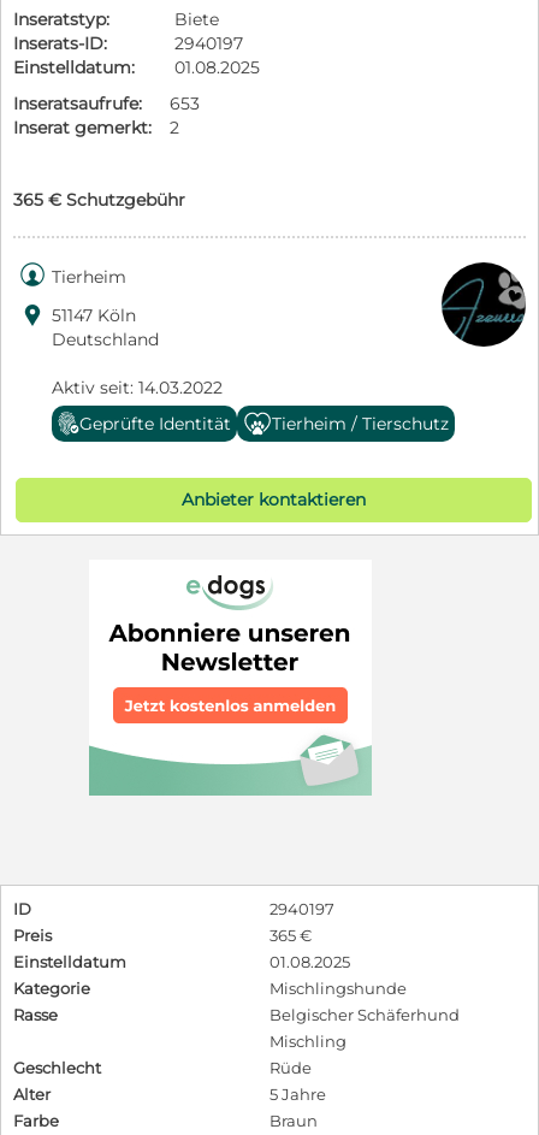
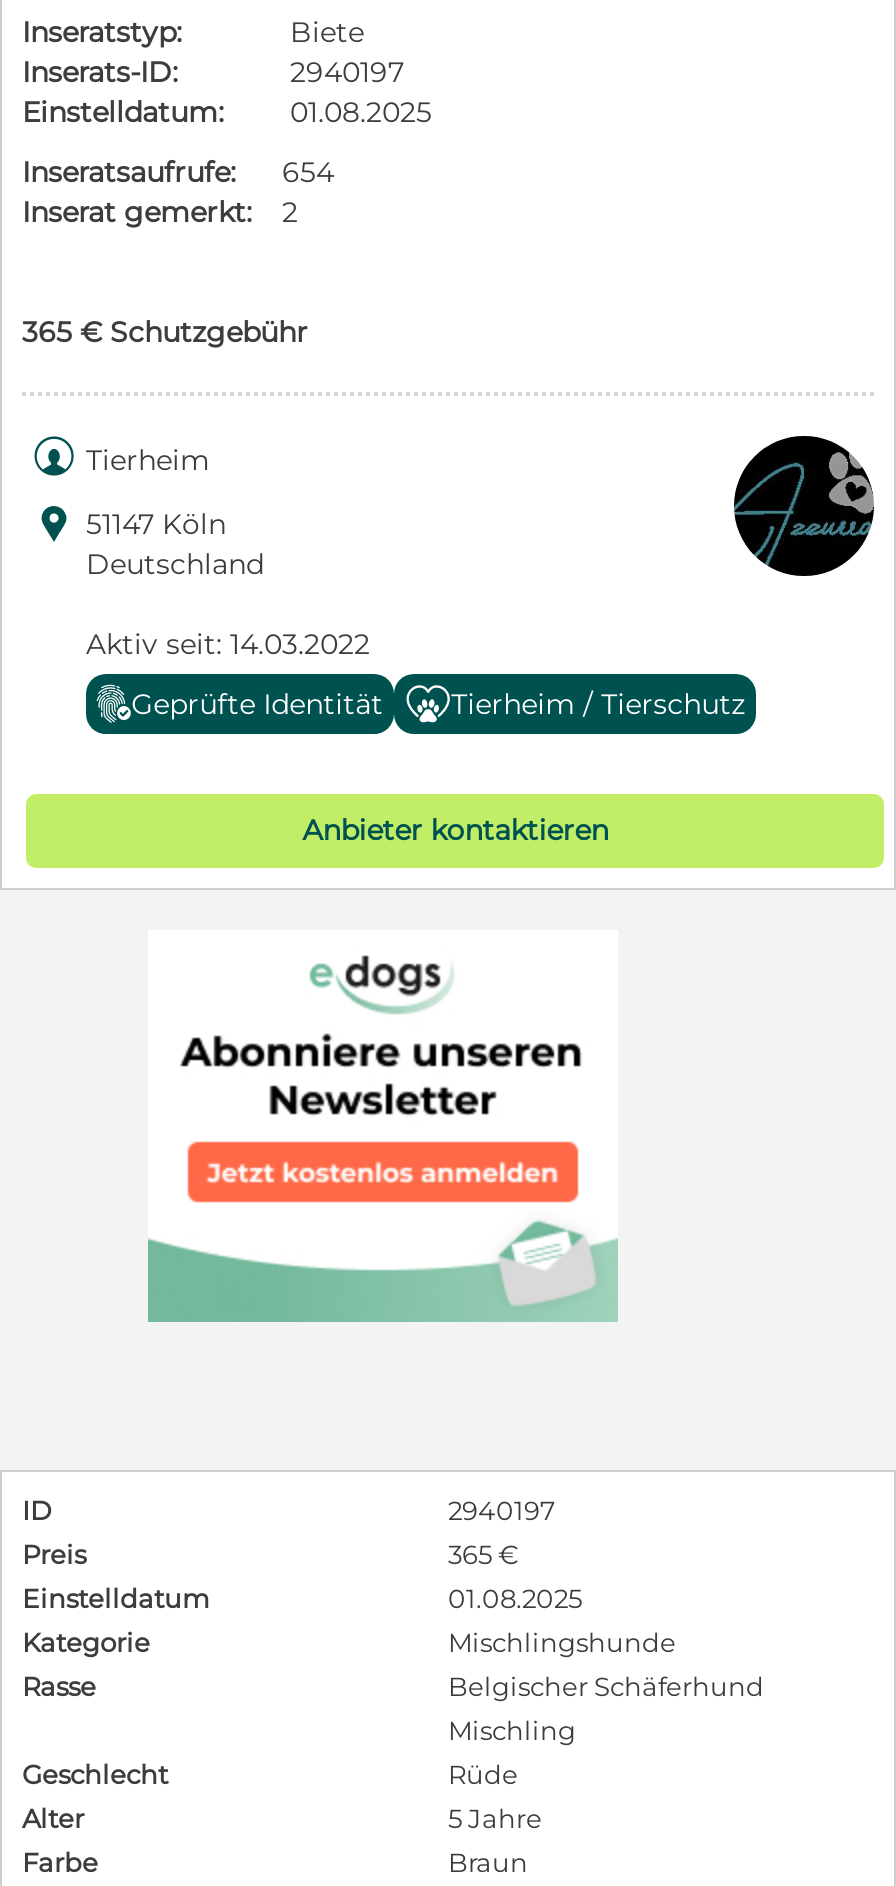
- Inseratsaufrufe: 653
+ Inseratsaufrufe: 654
